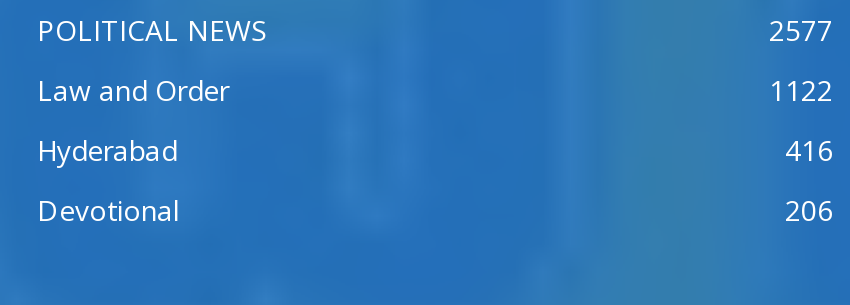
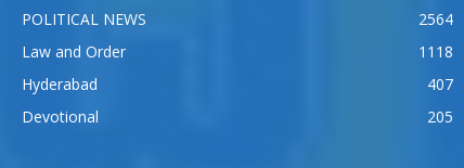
- 2577
+ 2564

- 1122
+ 1118

- 416
+ 407

- 206
+ 205
